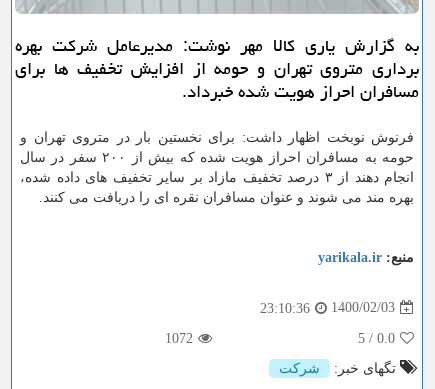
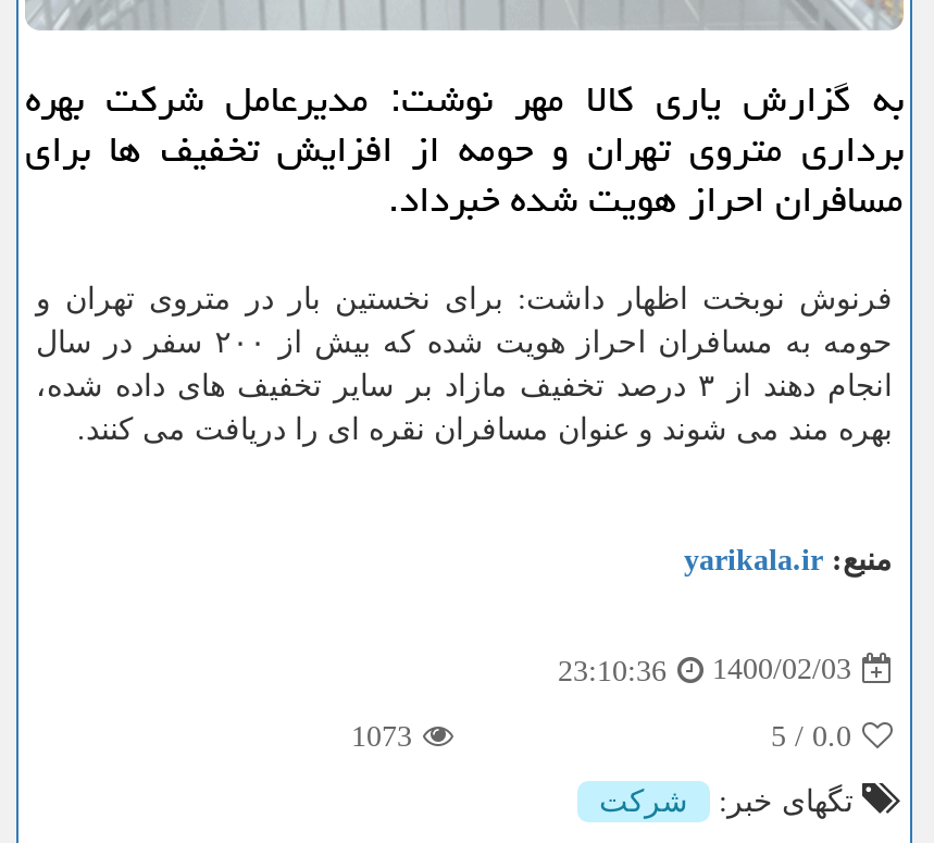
- 1072
+ 1073
